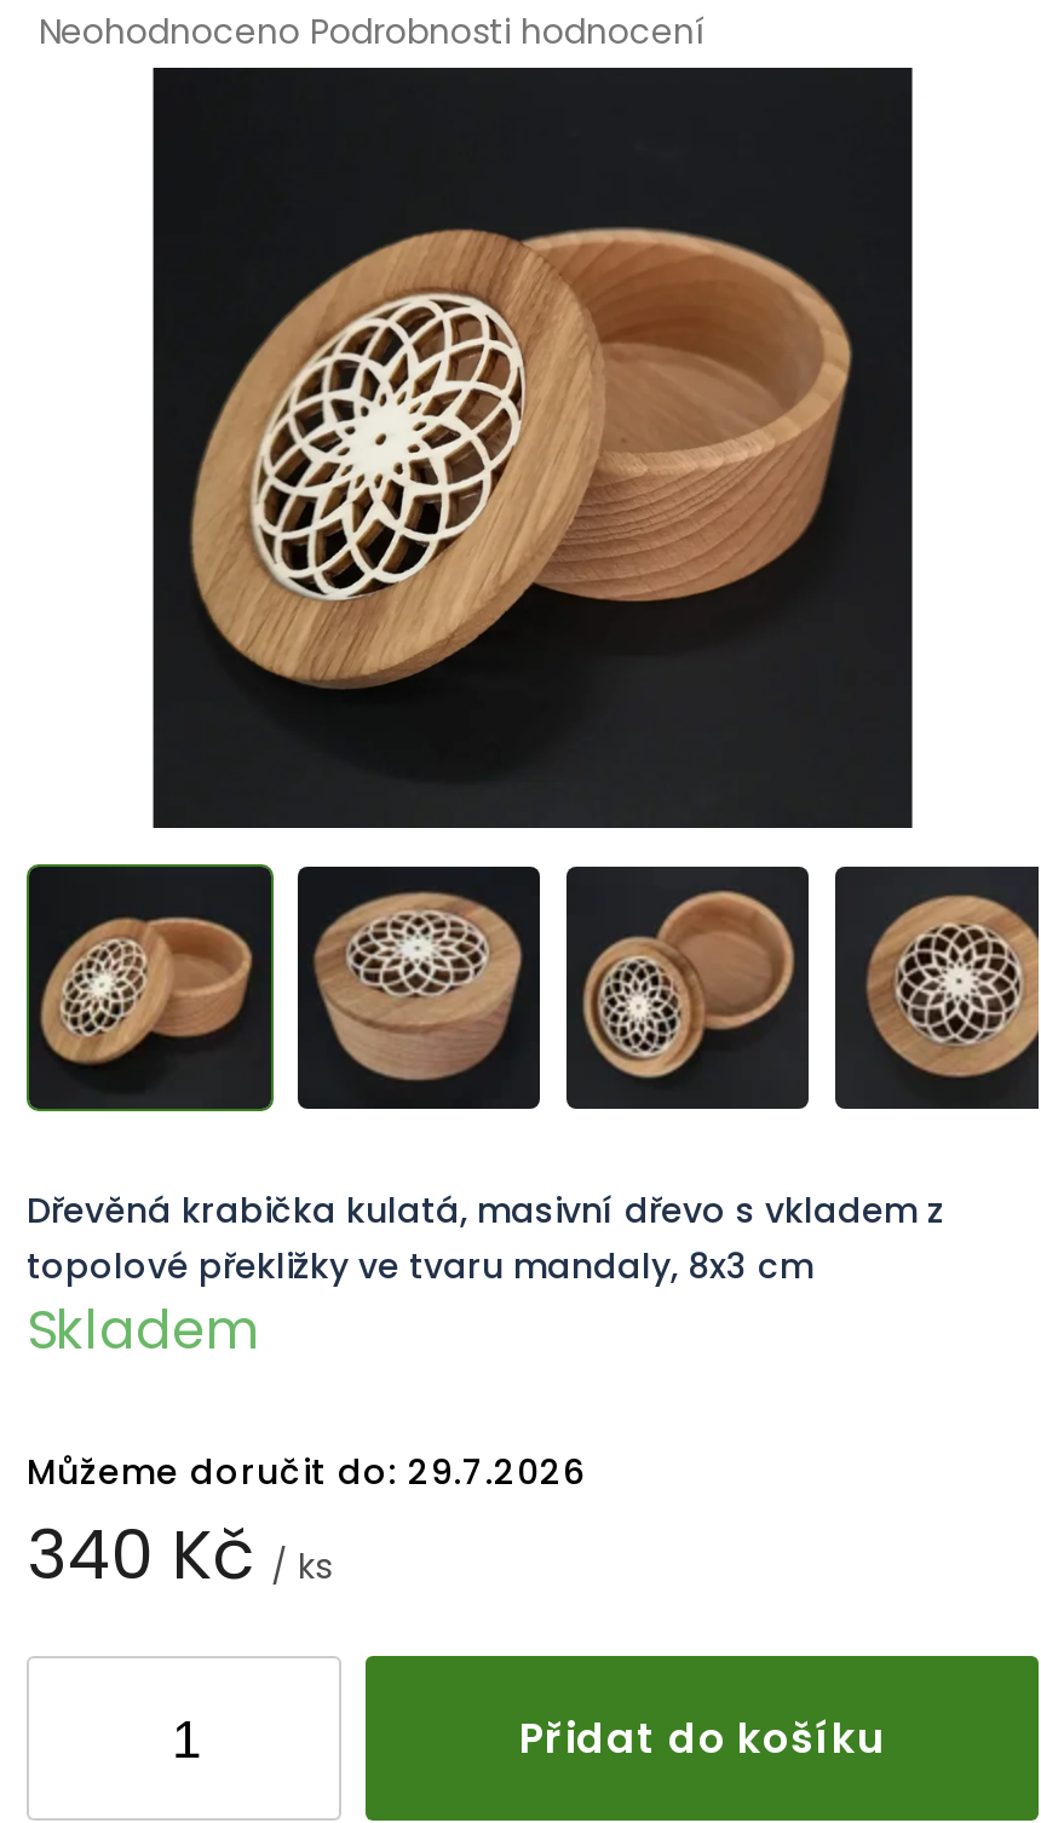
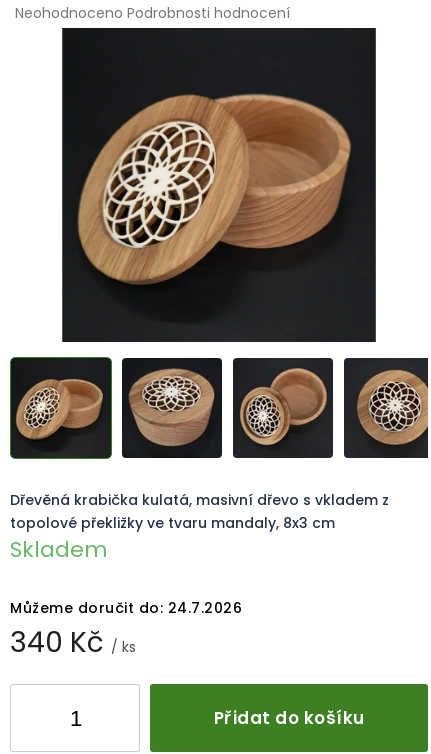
- Můžeme doručit do: 29.7.2026
+ Můžeme doručit do: 24.7.2026
